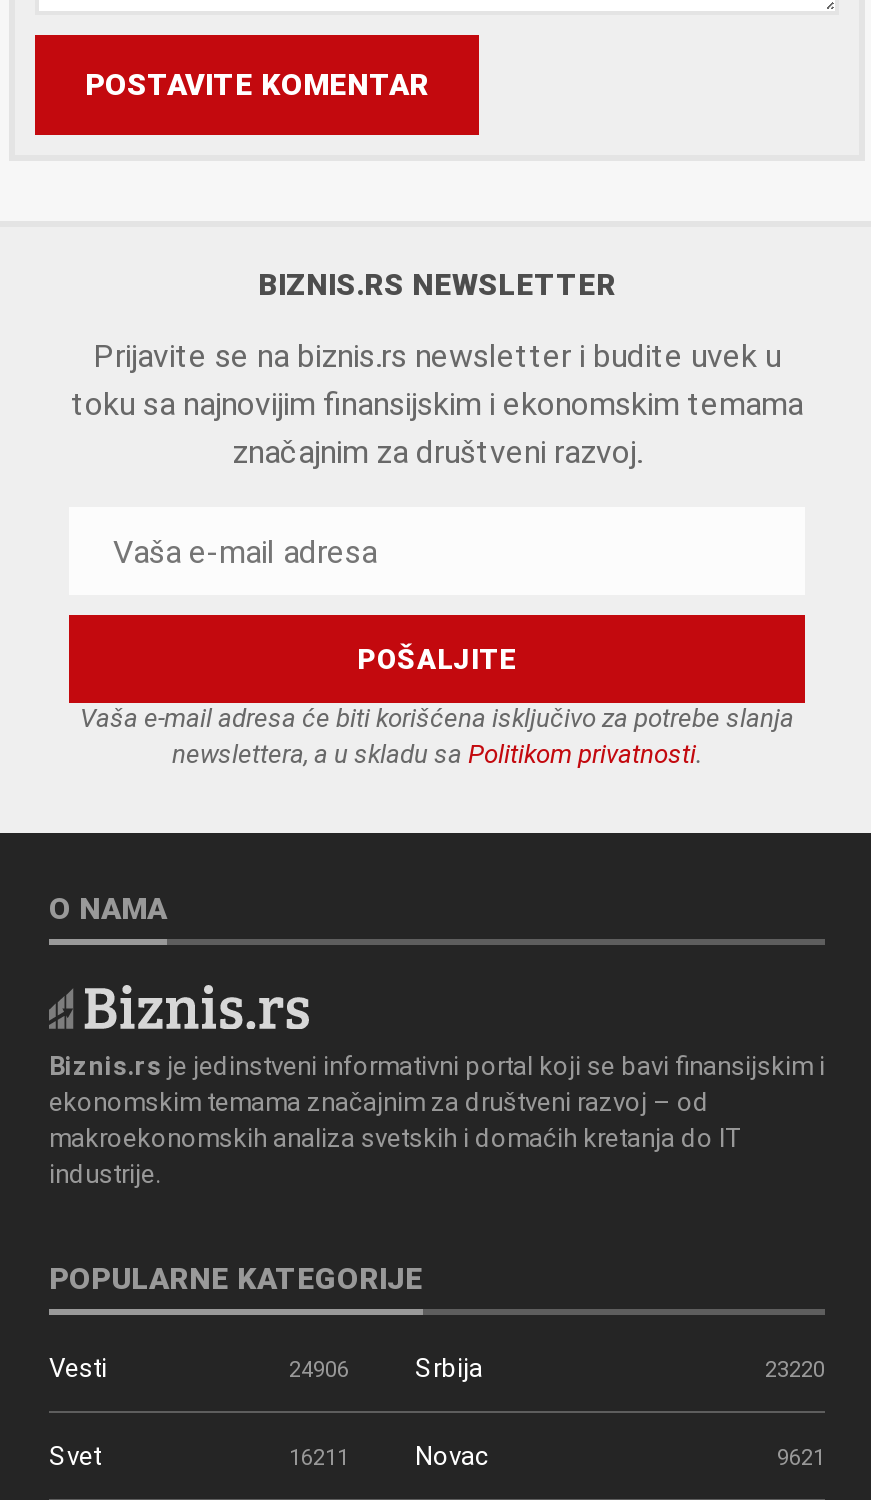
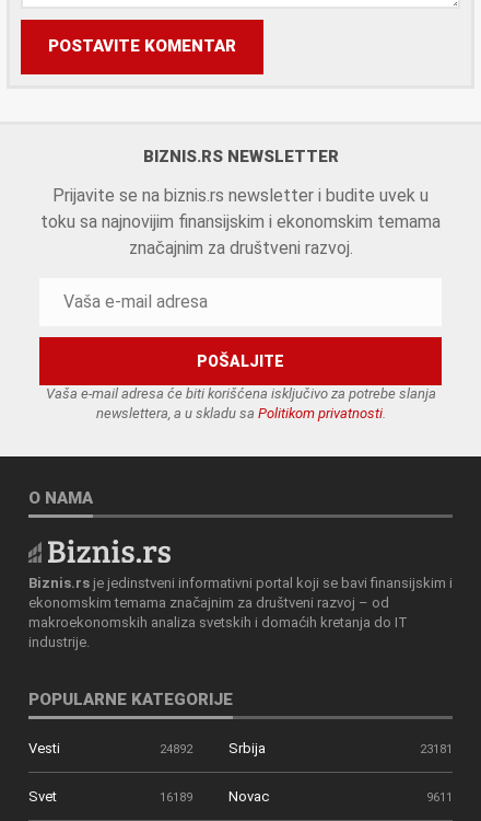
- 24906
+ 24892

- 23220
+ 23181

- 16211
+ 16189

- 9621
+ 9611
